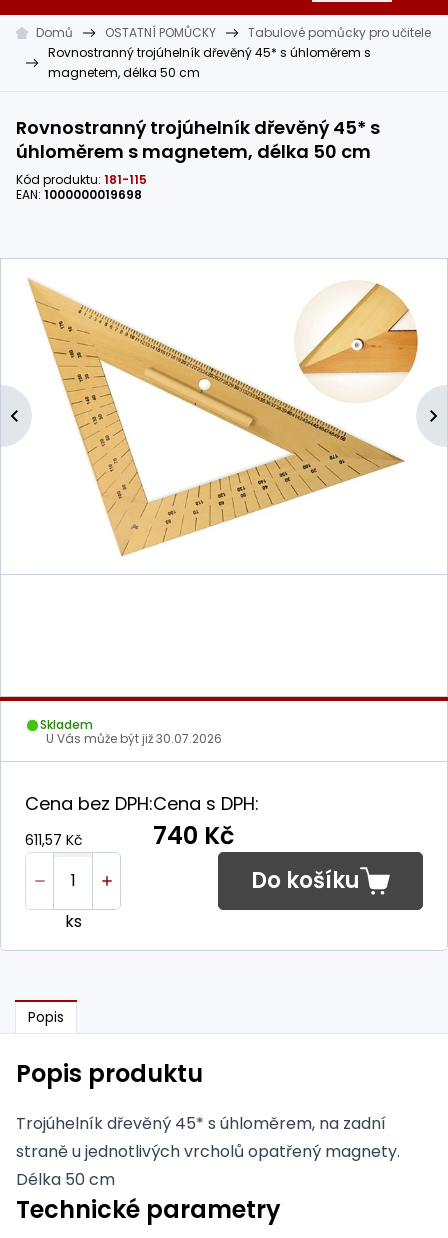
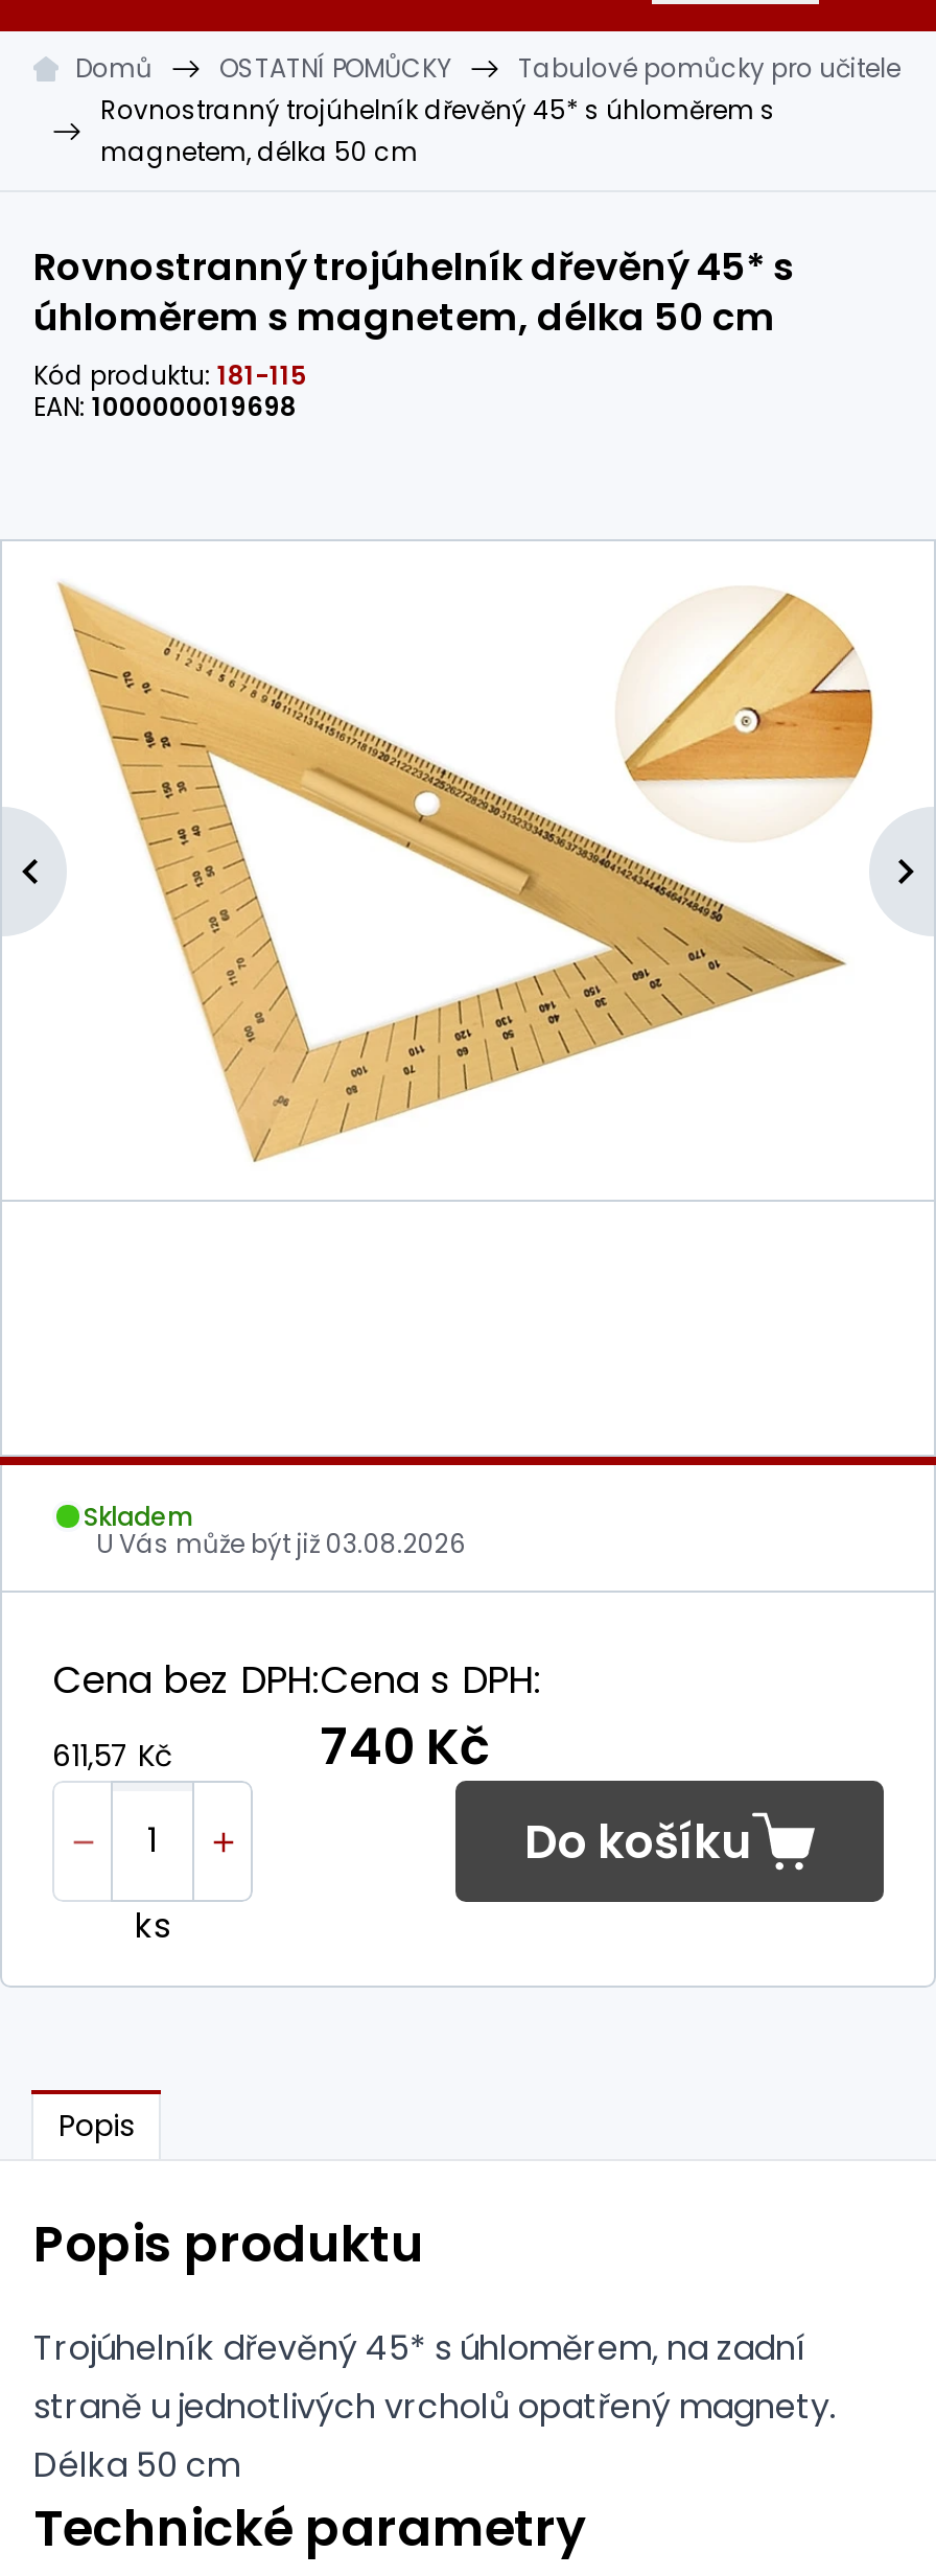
- U Vás může být již 30.07.2026
+ U Vás může být již 03.08.2026
